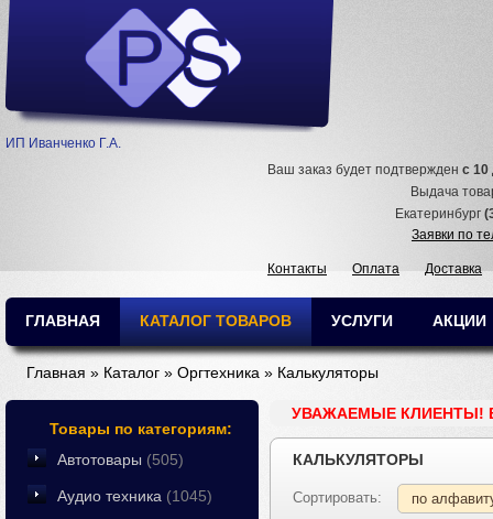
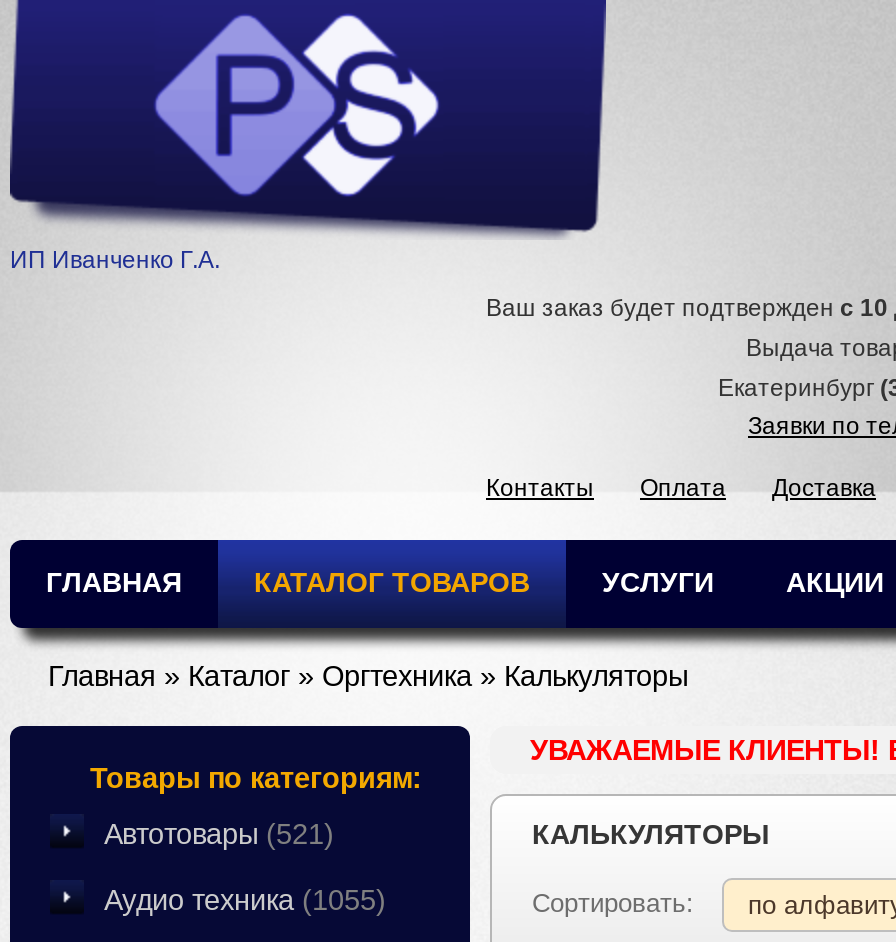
- Автотовары (505)
+ Автотовары (521)

- Аудио техника (1045)
+ Аудио техника (1055)
